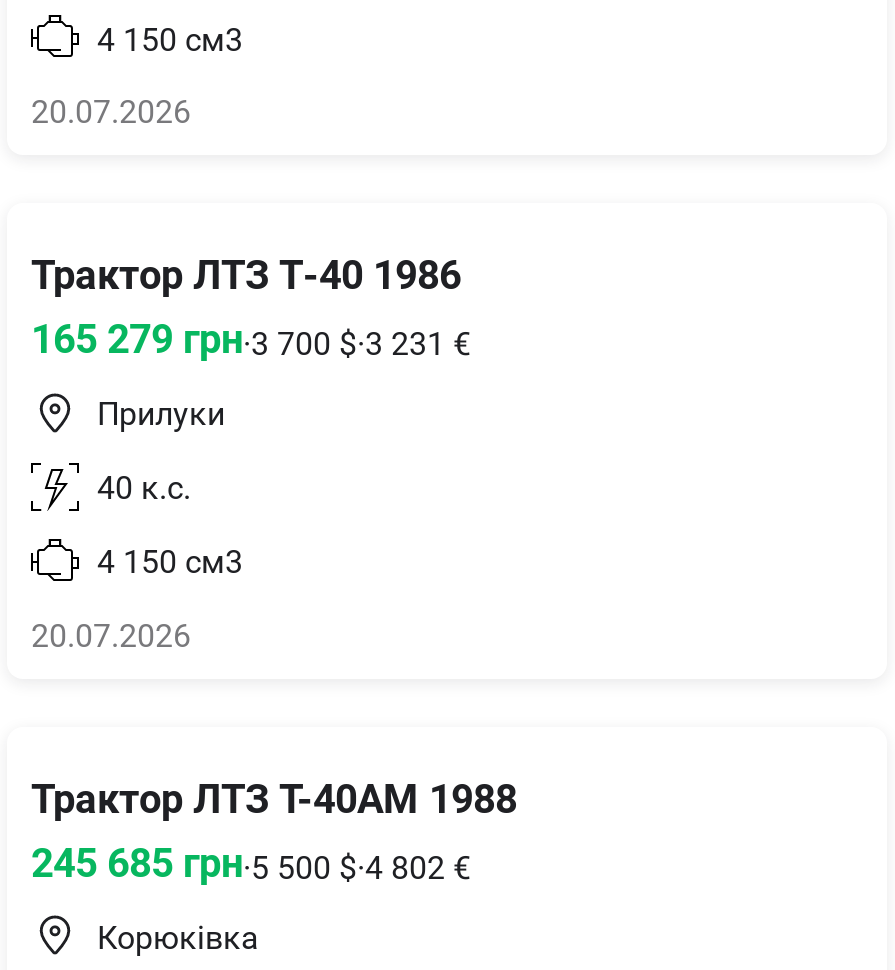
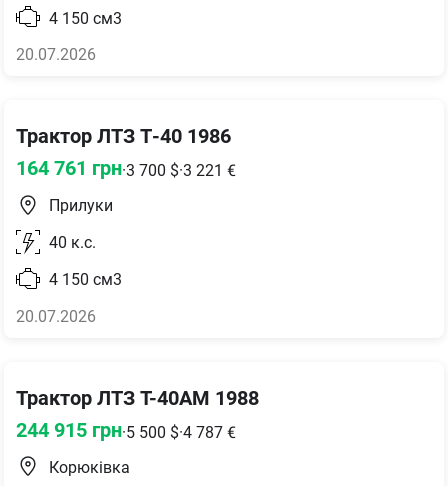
- 165 279 грн·3 700 $·3 231 €
+ 164 761 грн·3 700 $·3 221 €

- 245 685 грн·5 500 $·4 802 €
+ 244 915 грн·5 500 $·4 787 €
